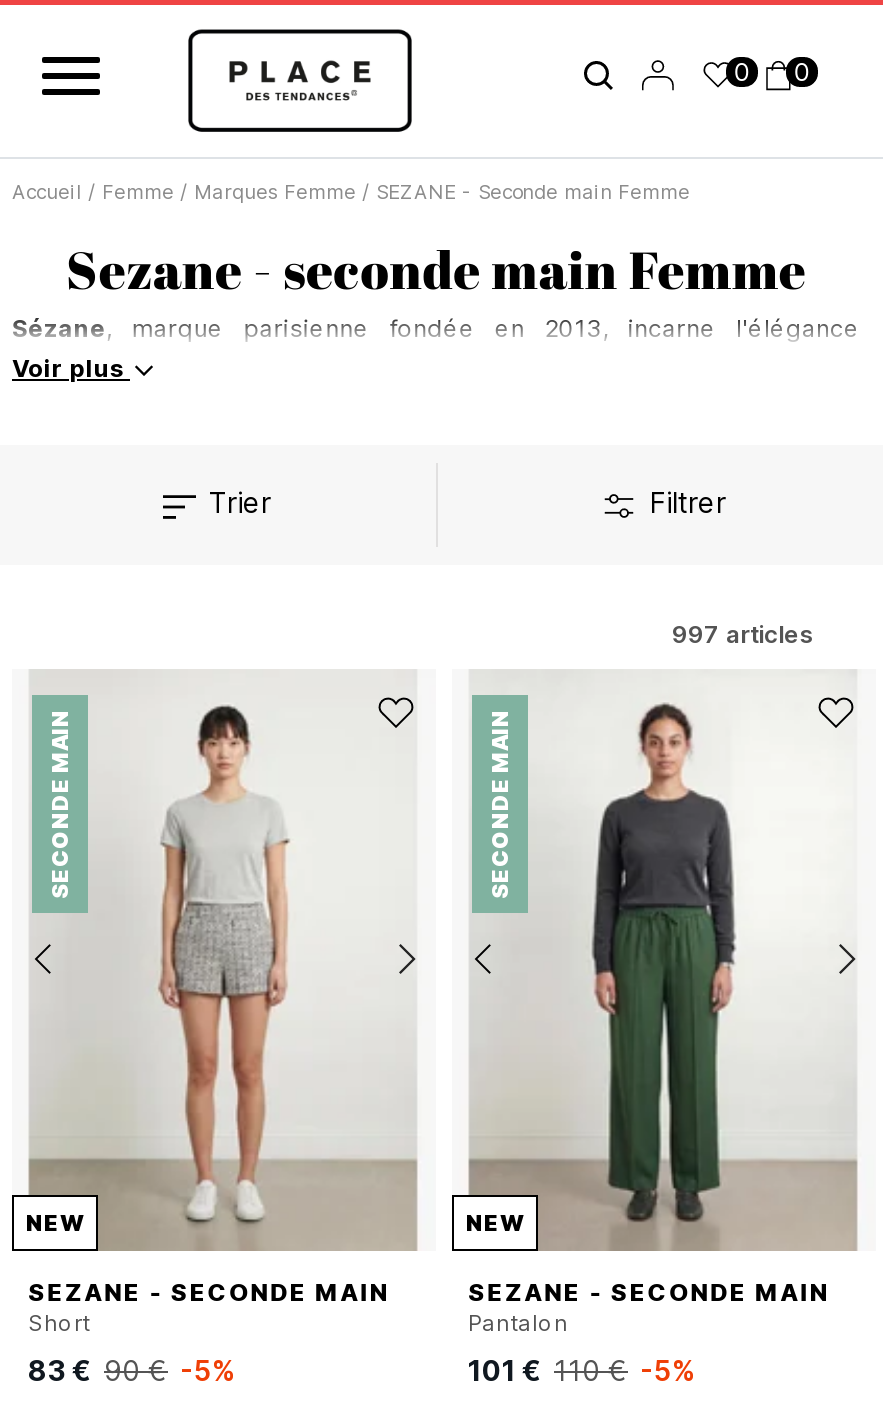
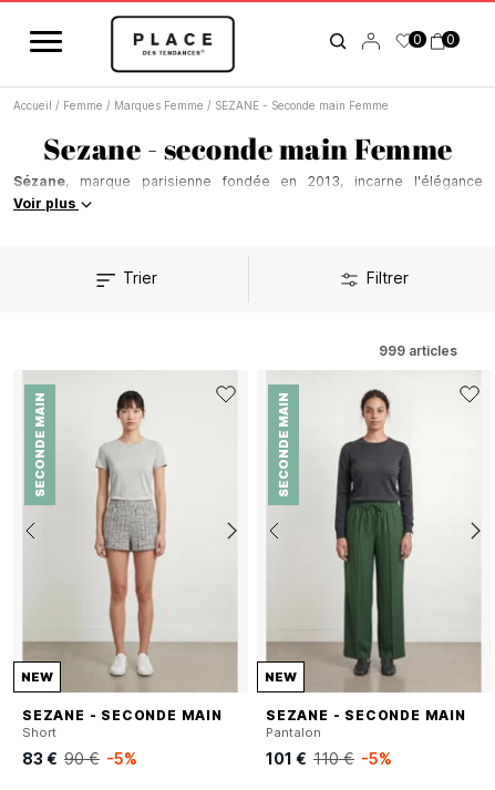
- 997 articles
+ 999 articles
